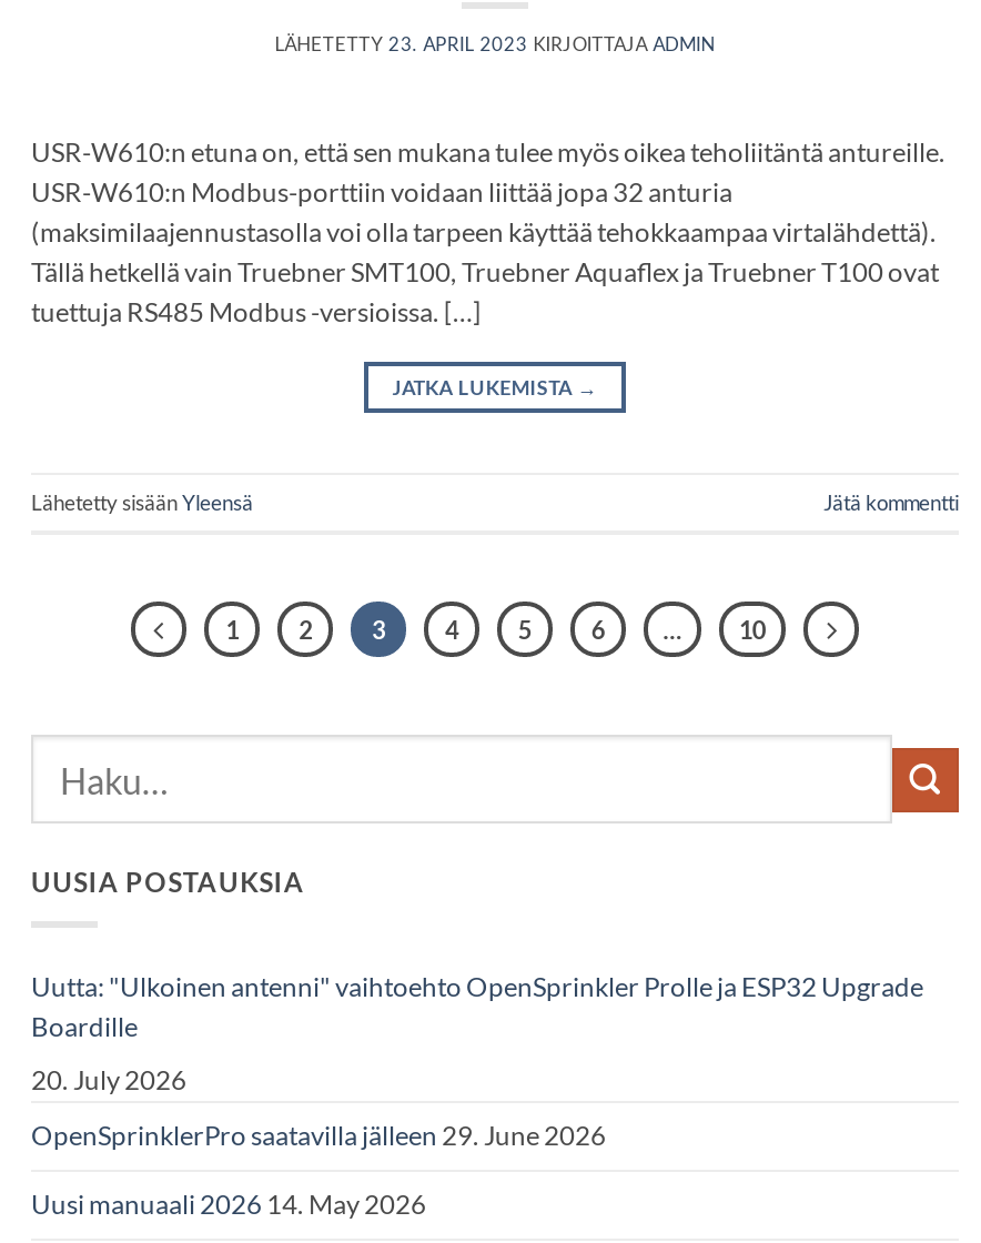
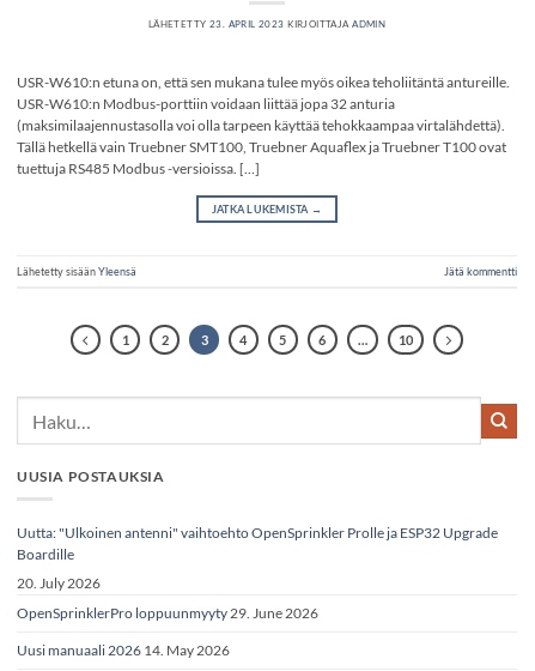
- OpenSprinklerPro saatavilla jälleen 29. June 2026
+ OpenSprinklerPro loppuunmyyty 29. June 2026
